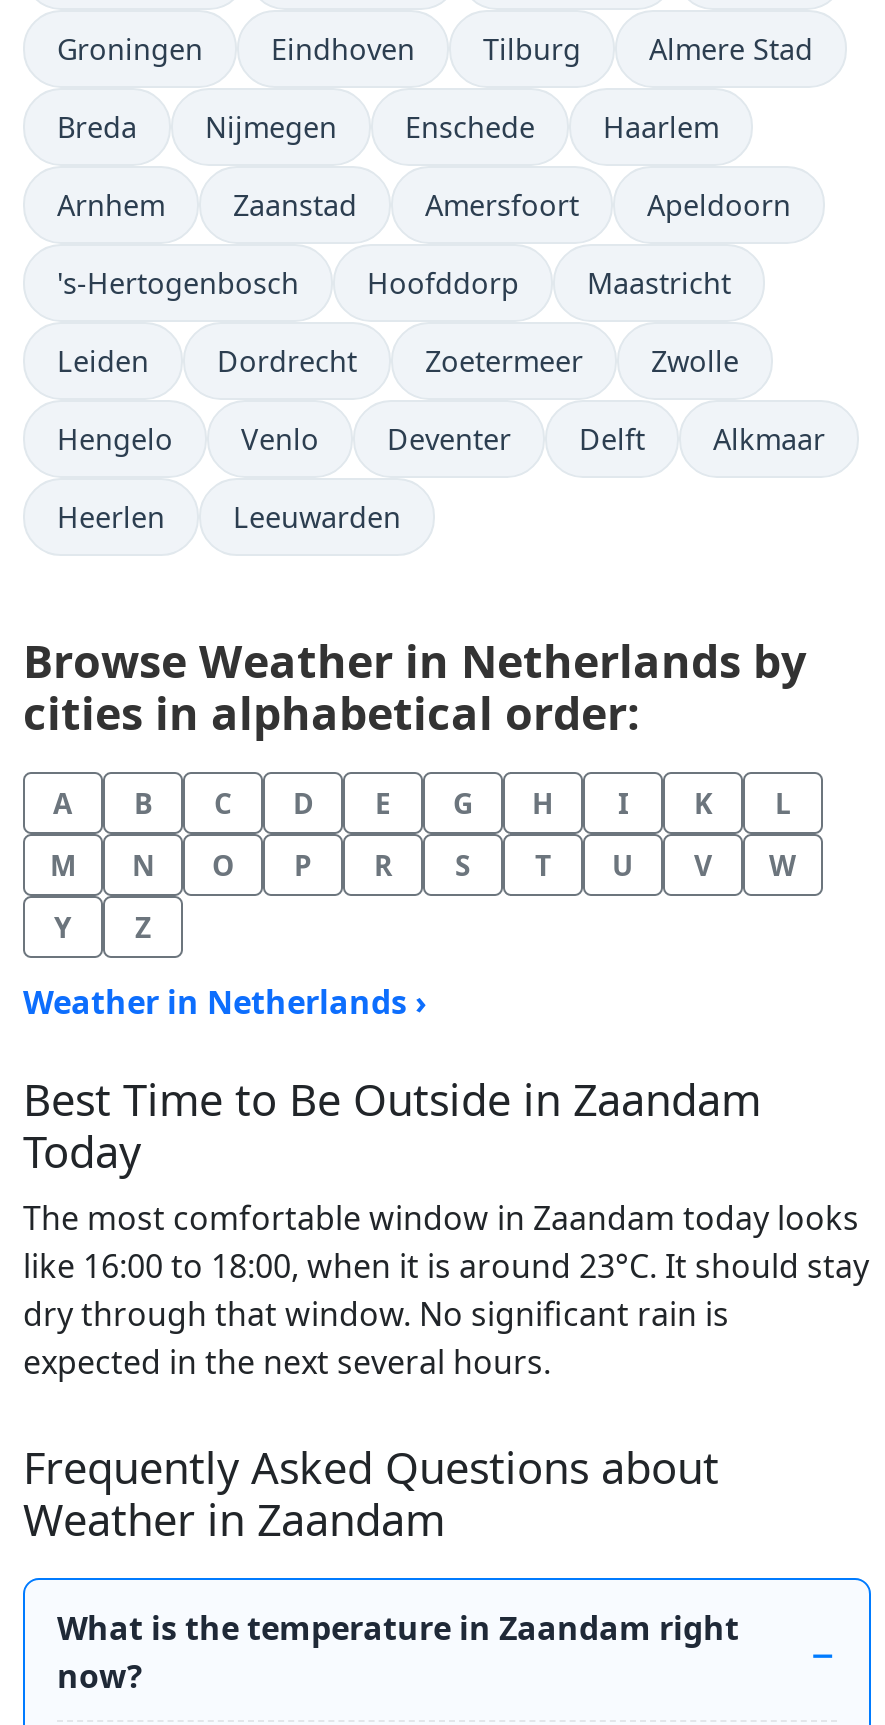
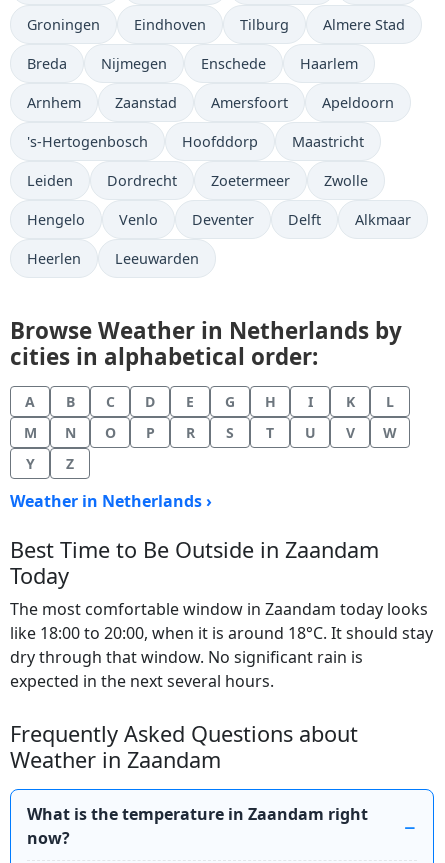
- like 16:00 to 18:00, when it is around 23°C. It should stay
+ like 18:00 to 20:00, when it is around 18°C. It should stay
